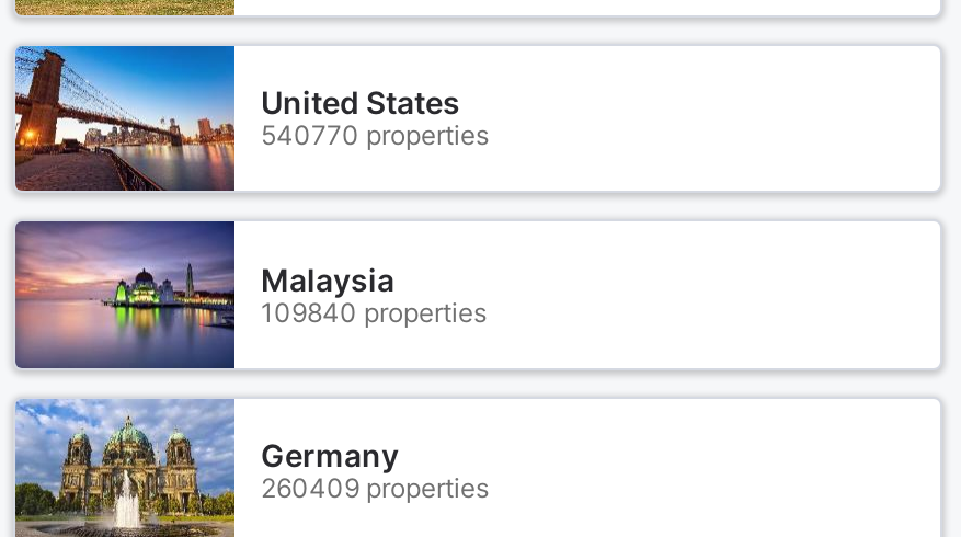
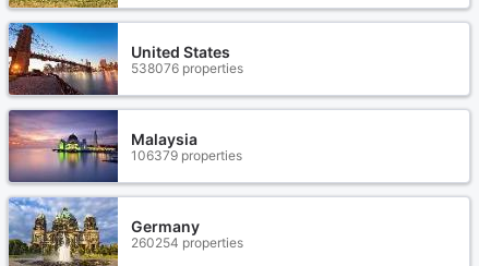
- 540770 properties
+ 538076 properties

- 109840 properties
+ 106379 properties

- 260409 properties
+ 260254 properties
